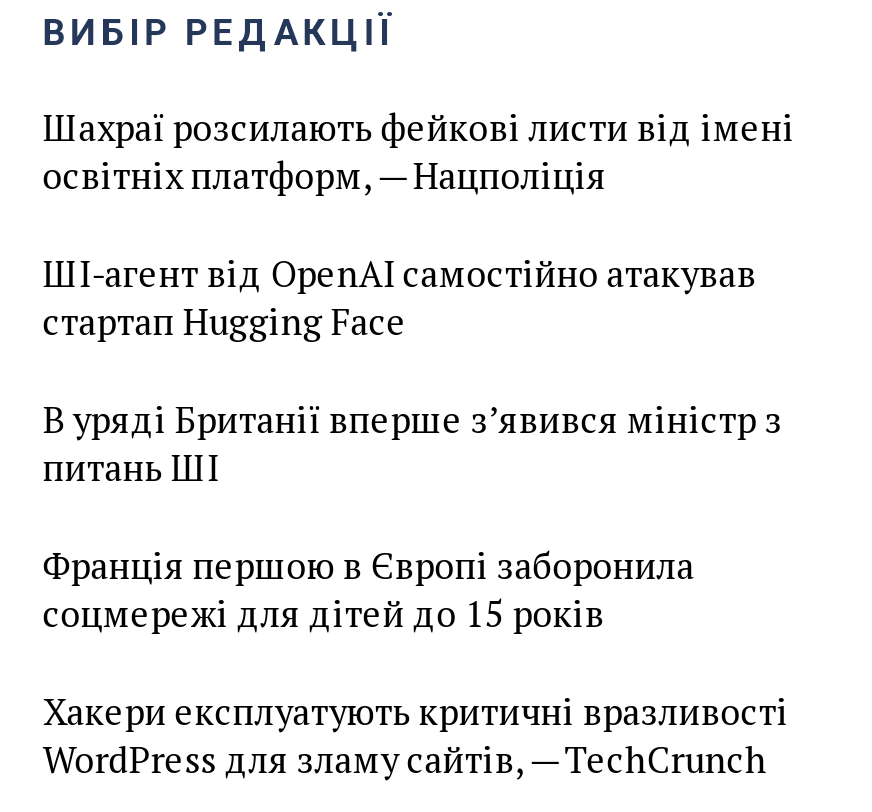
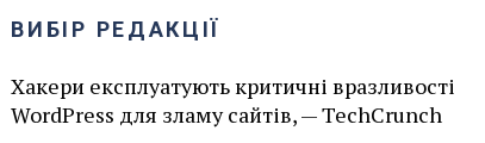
- Шахраї розсилають фейкові листи від імені
- освітніх платформ, — Нацполіція
- ШІ-агент від OpenAI самостійно атакував
- стартап Hugging Face
- В уряді Британії вперше зʼявився міністр з
- питань ШІ
- Франція першою в Європі заборонила
- соцмережі для дітей до 15 років
